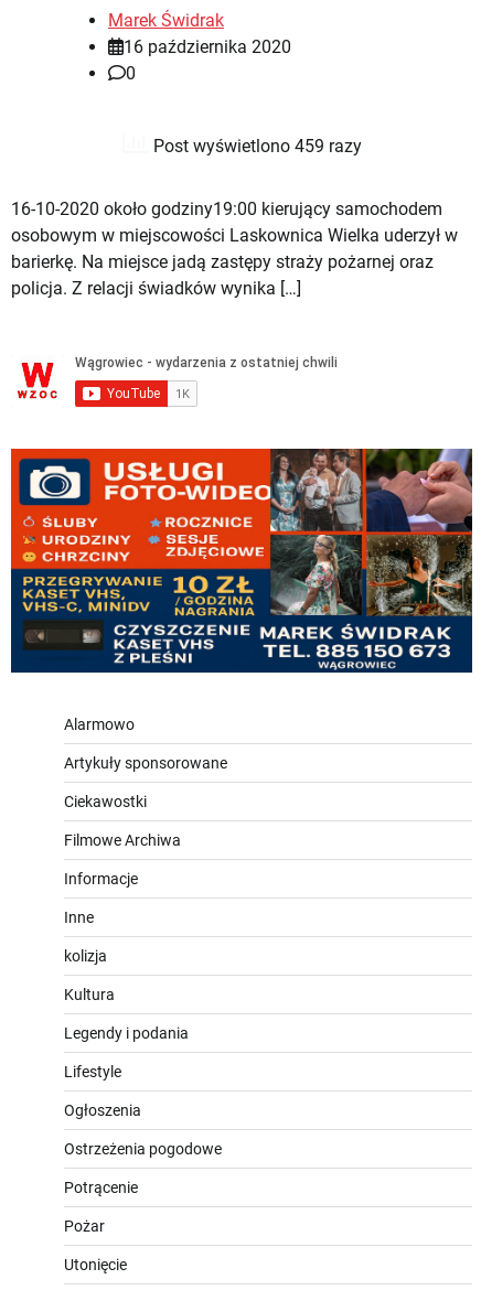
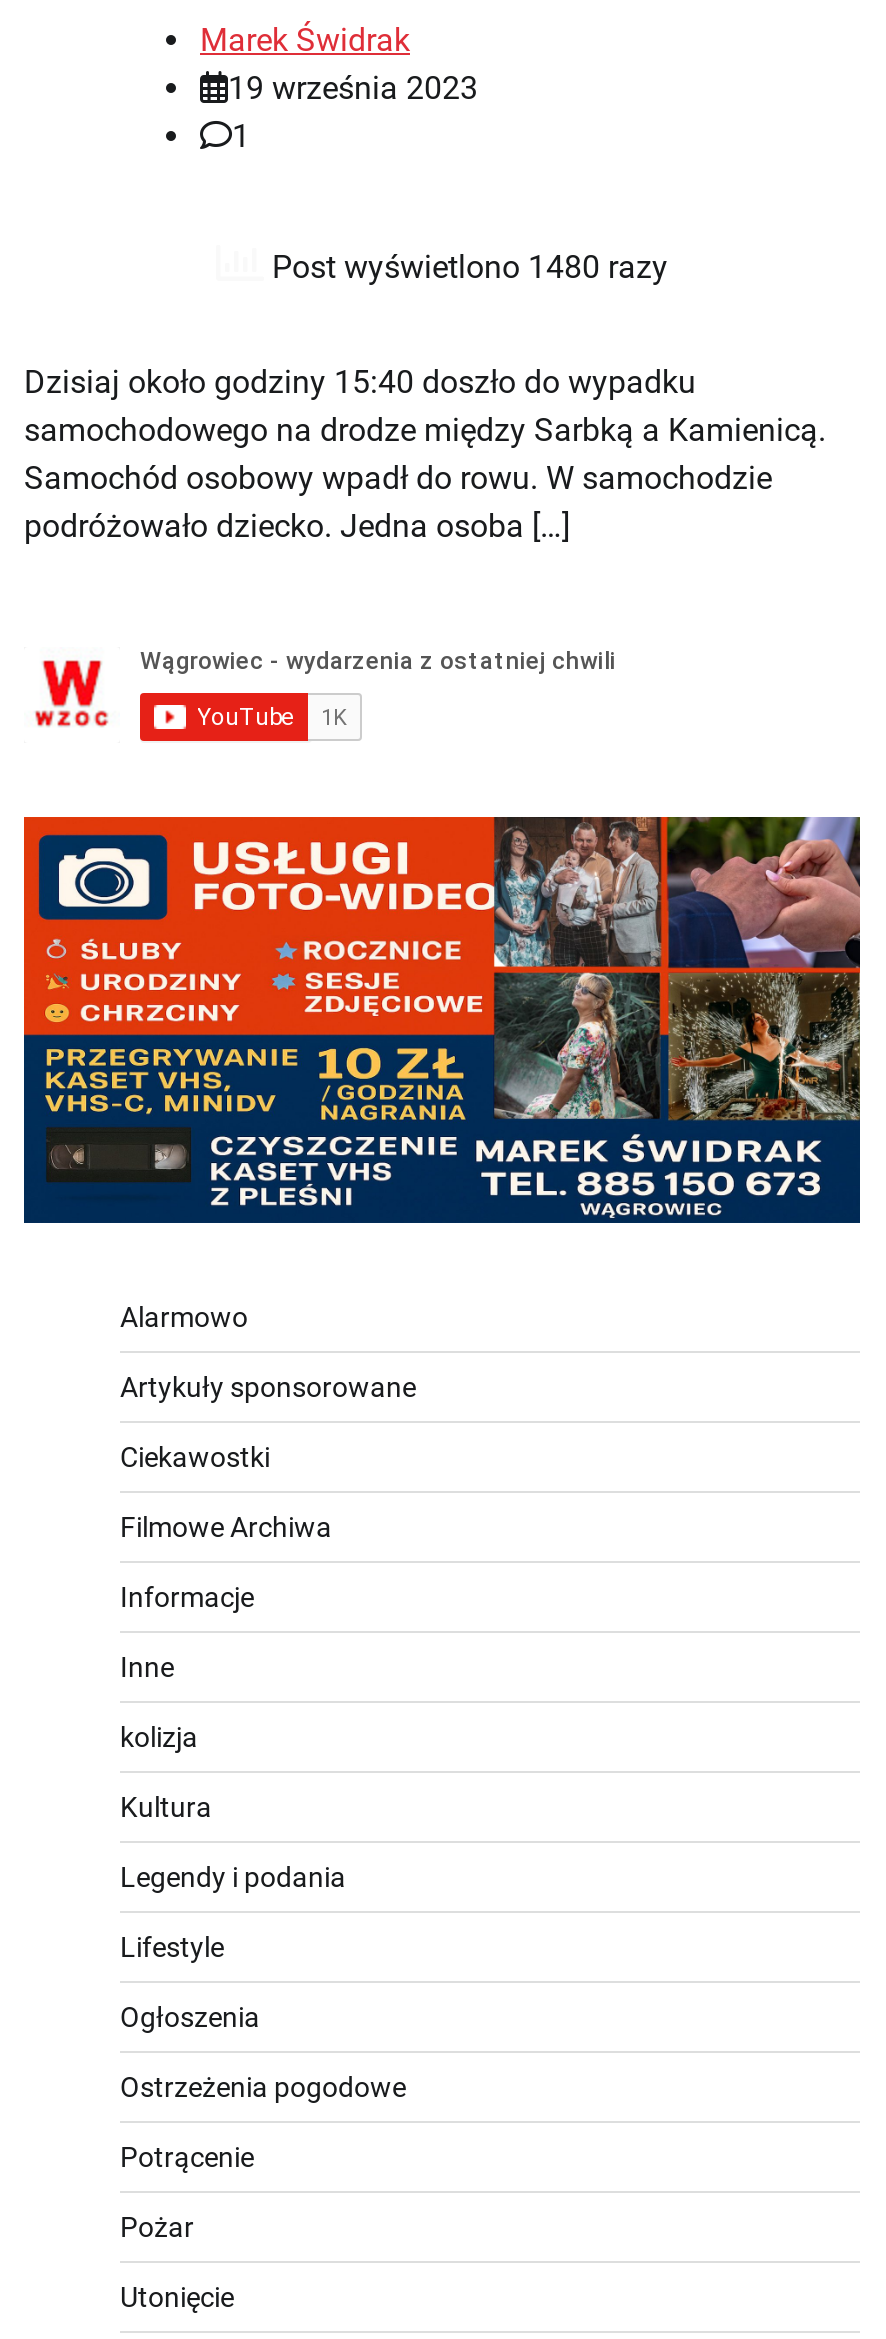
- 16 października 2020
- 0
+ 19 września 2023
+ 1

- Post wyświetlono 459 razy
+ Post wyświetlono 1480 razy

- 16-10-2020 około godziny19:00 kierujący samochodem
- osobowym w miejscowości Laskownica Wielka uderzył w
- barierkę. Na miejsce jadą zastępy straży pożarnej oraz
- policja. Z relacji świadków wynika […]
+ Dzisiaj około godziny 15:40 doszło do wypadku
+ samochodowego na drodze między Sarbką a Kamienicą.
+ Samochód osobowy wpadł do rowu. W samochodzie
+ podróżowało dziecko. Jedna osoba […]
